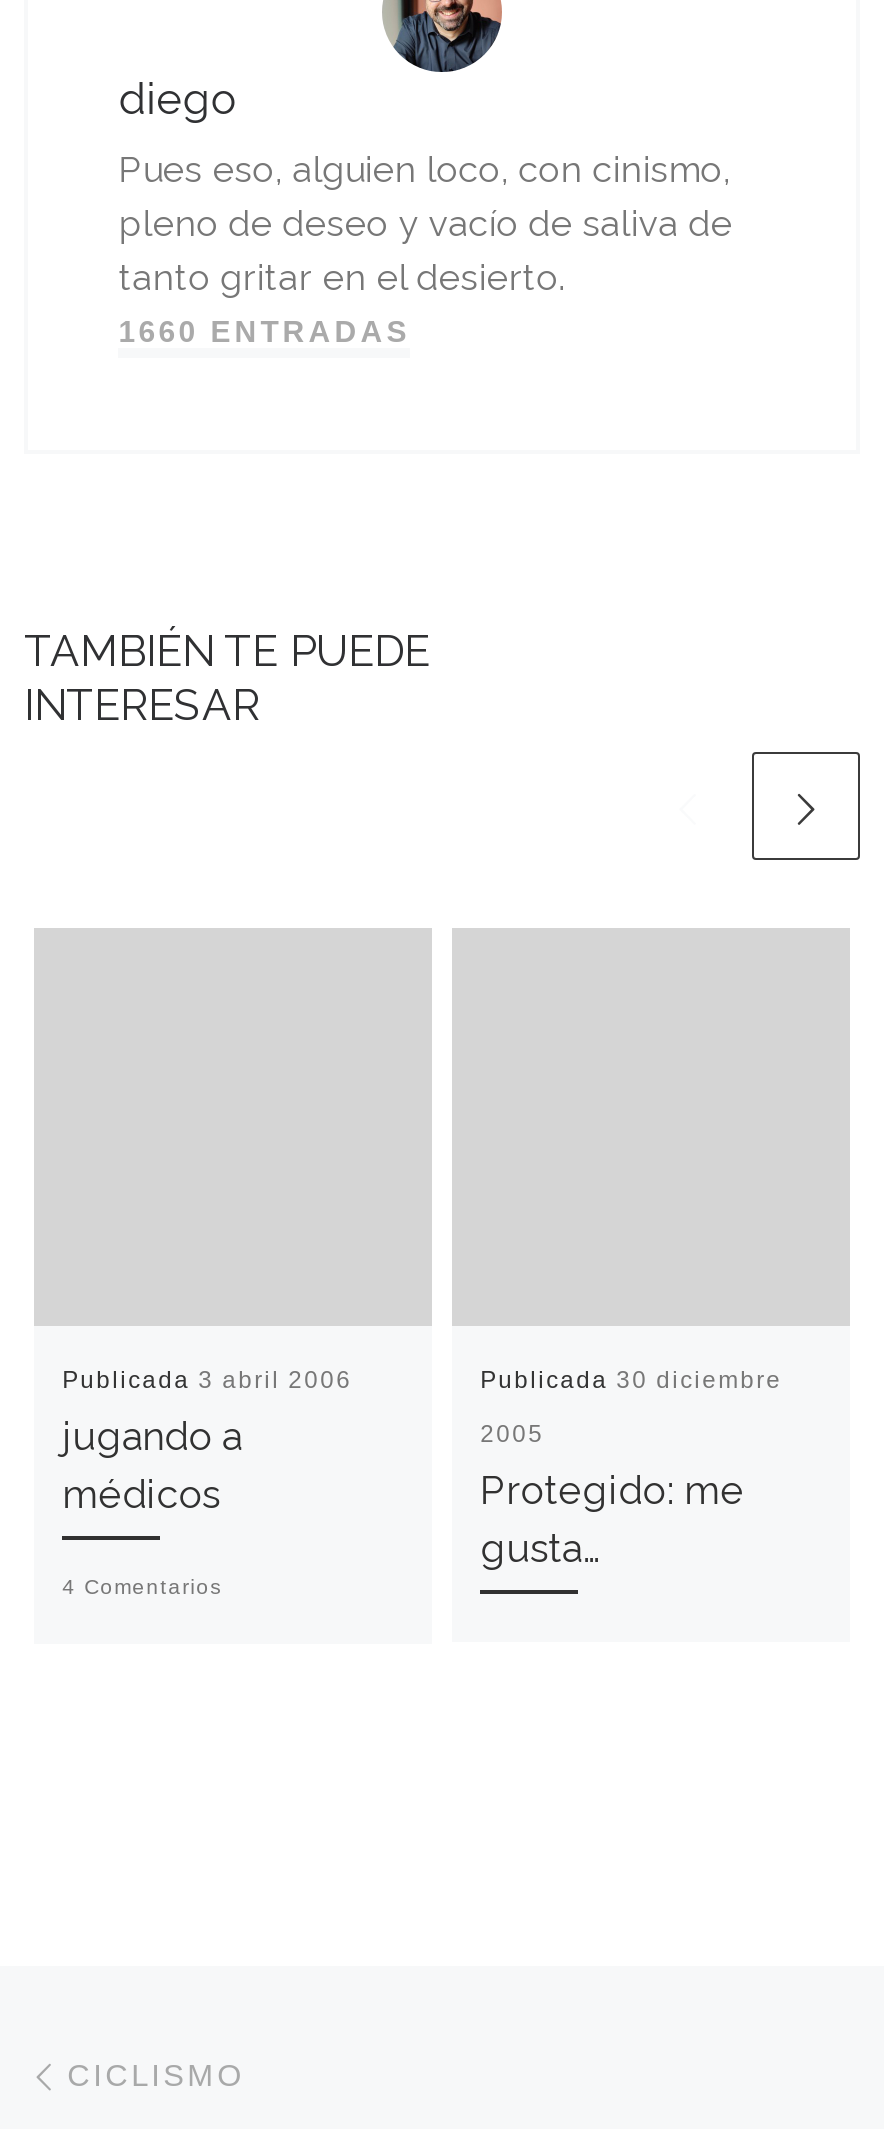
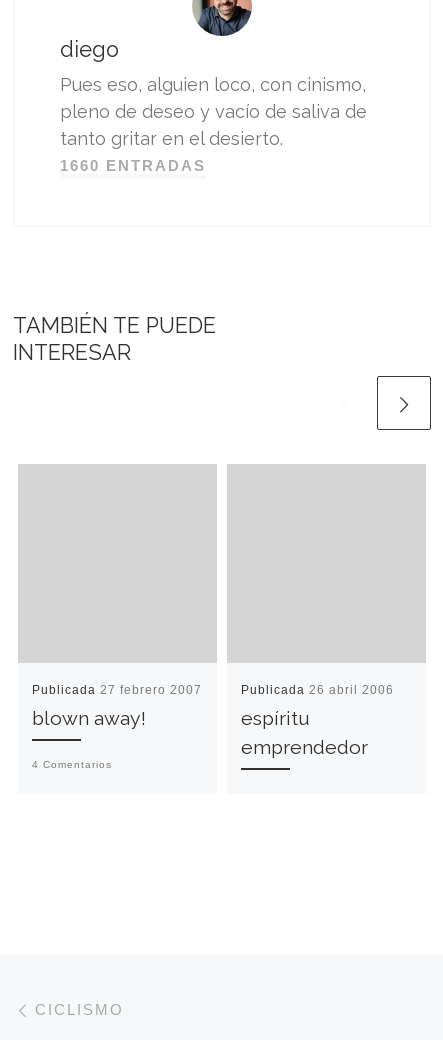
- Publicada 3 abril 2006
- jugando a
- médicos
+ Publicada 27 febrero 2007
+ blown away!

- Publicada 30 diciembre
- 2005
- Protegido: me
- gusta…
+ Publicada 26 abril 2006
+ espíritu
+ emprendedor
